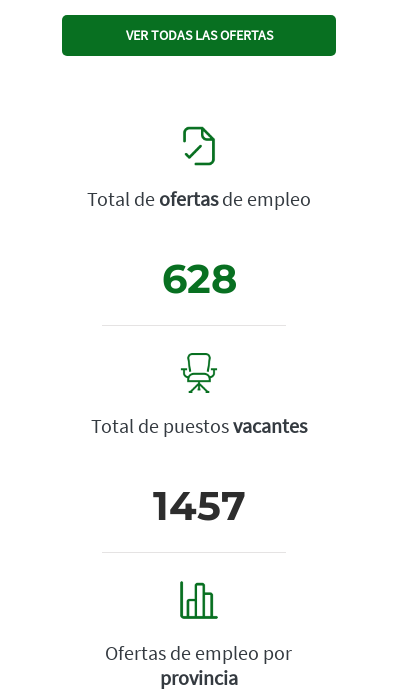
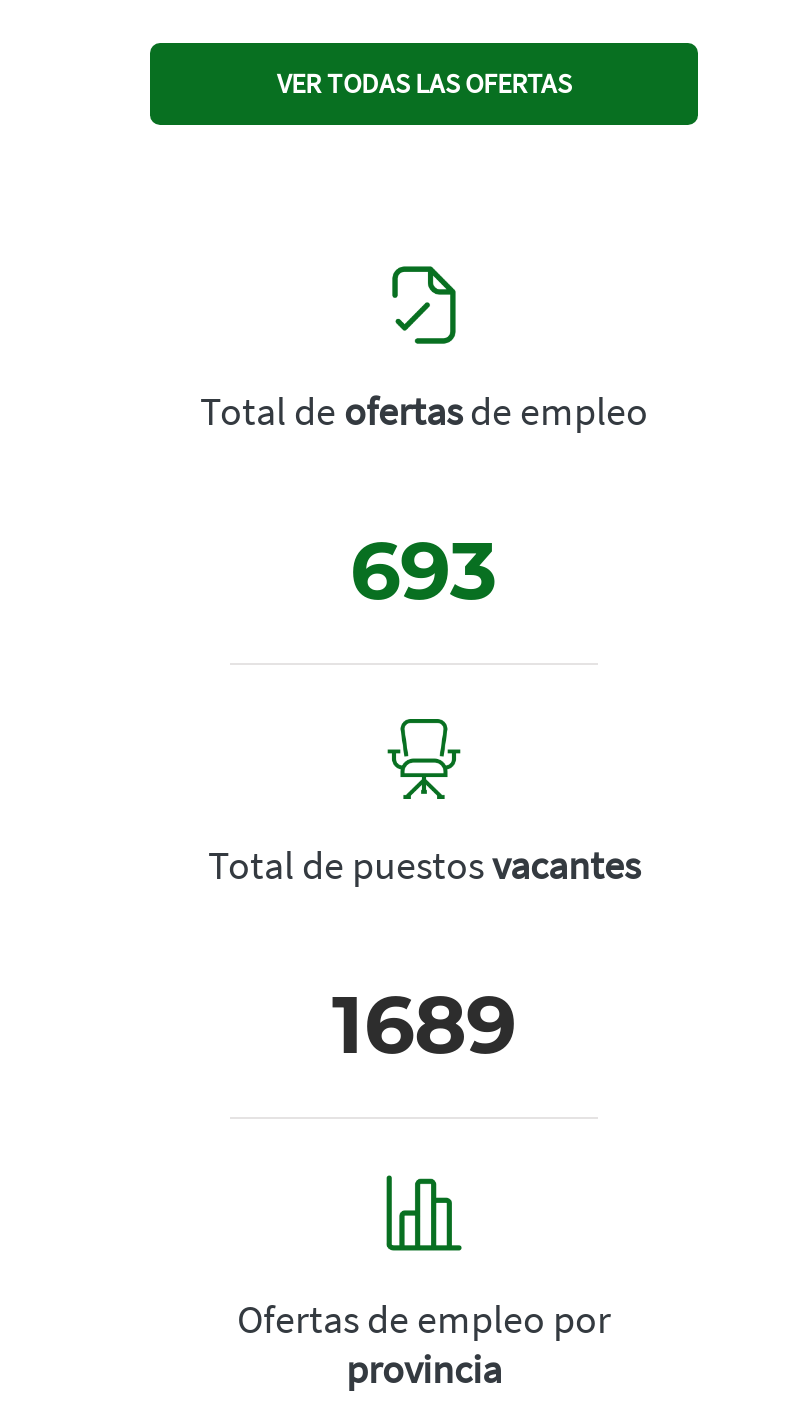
- 628
+ 693

- 1457
+ 1689
